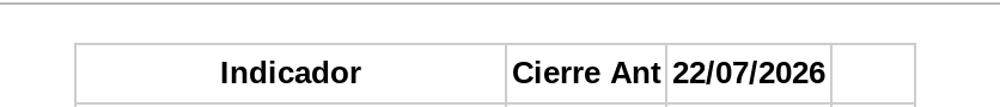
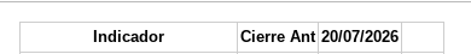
- Cierre Ant 22/07/2026
+ Cierre Ant 20/07/2026
